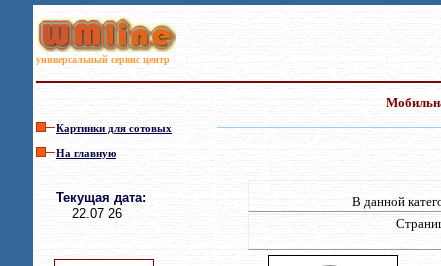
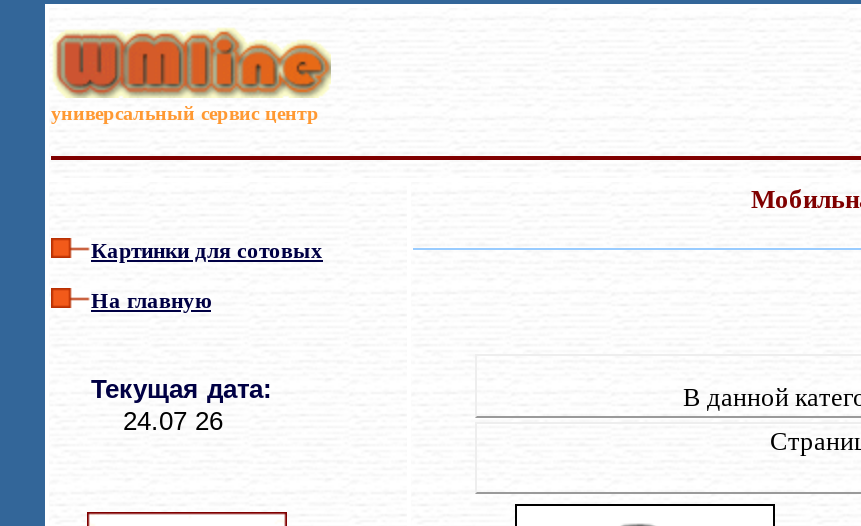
- 22.07 26
+ 24.07 26
